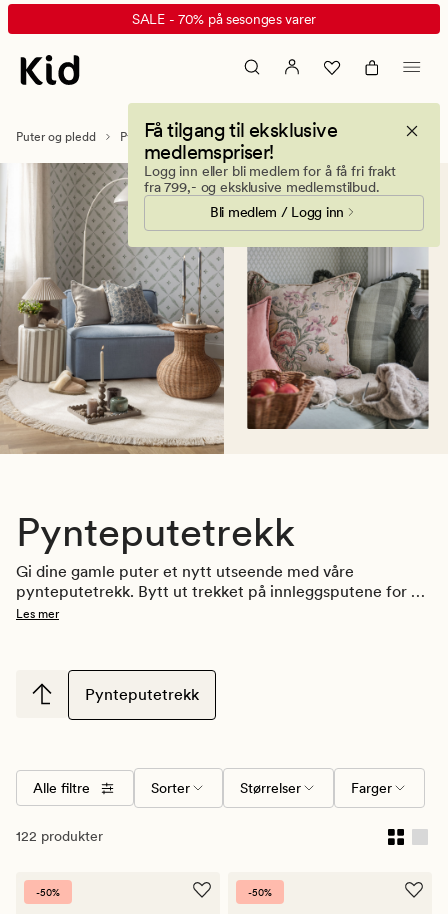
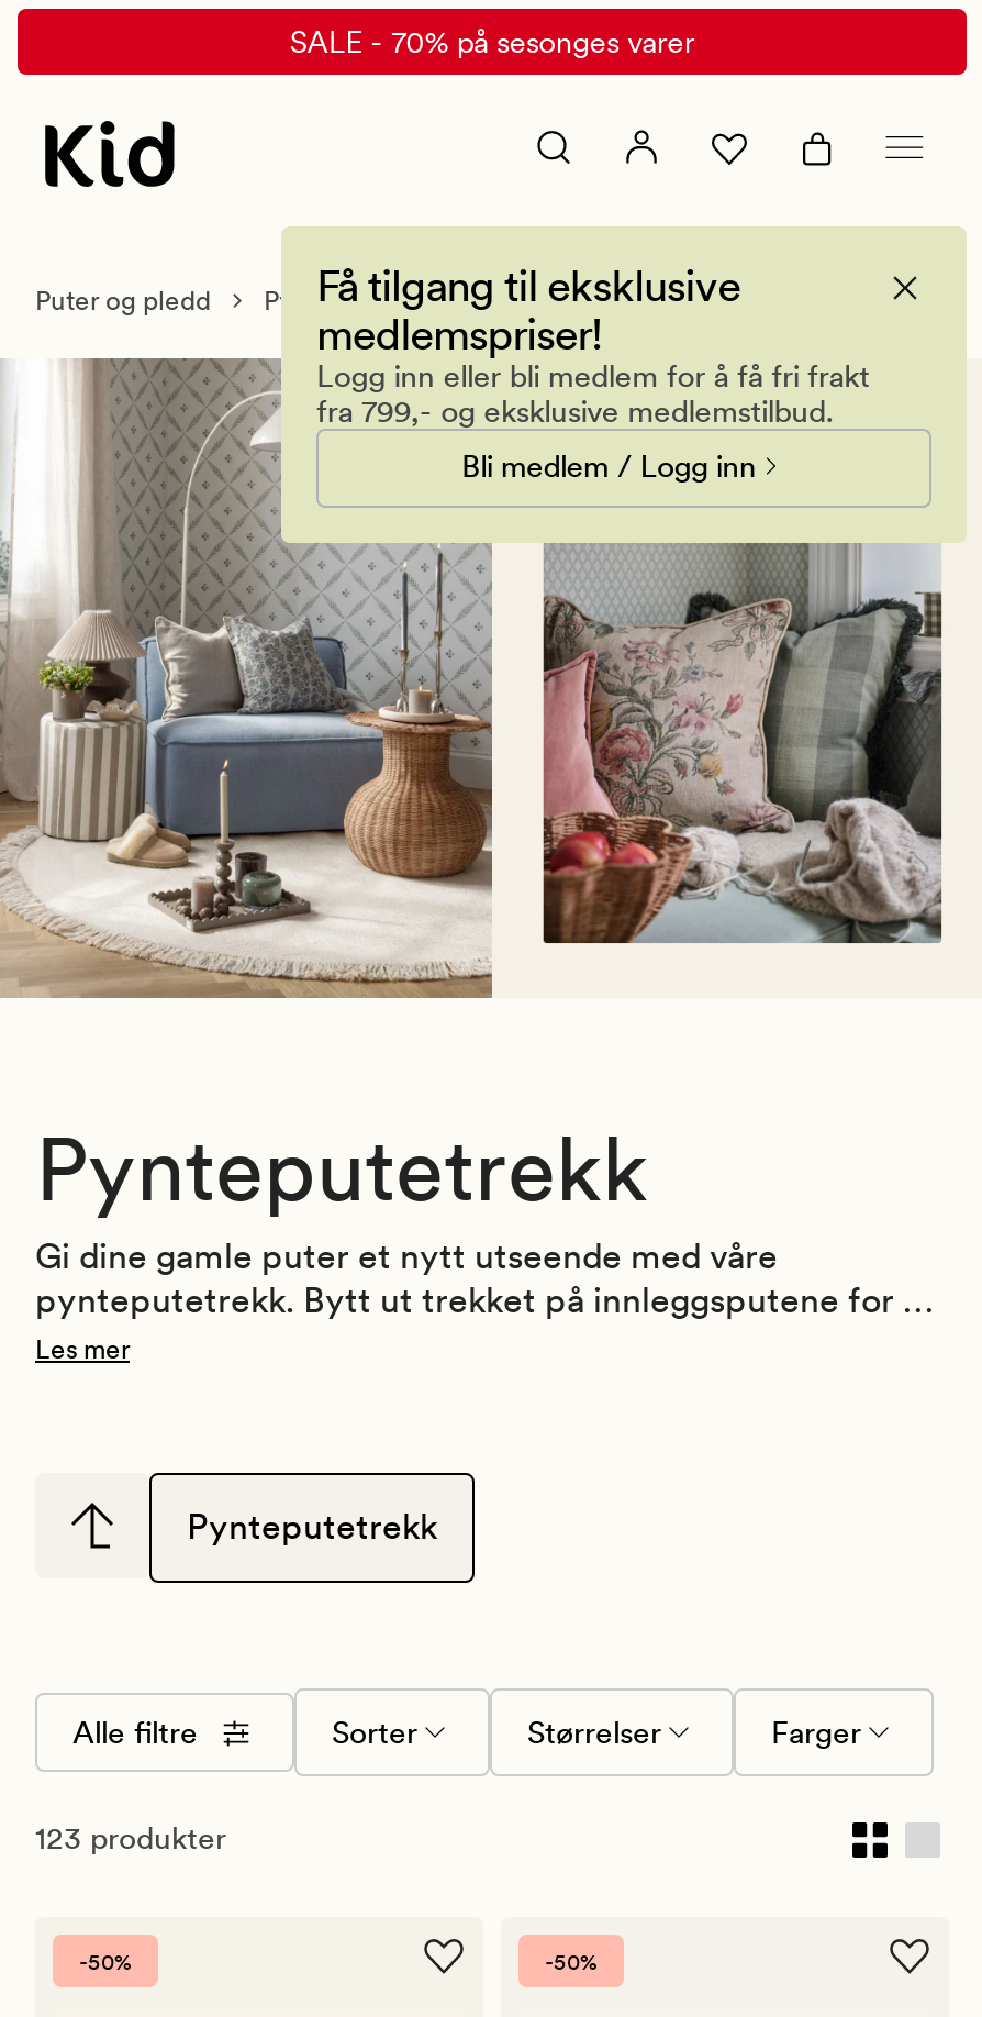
- 122 produkter
+ 123 produkter
